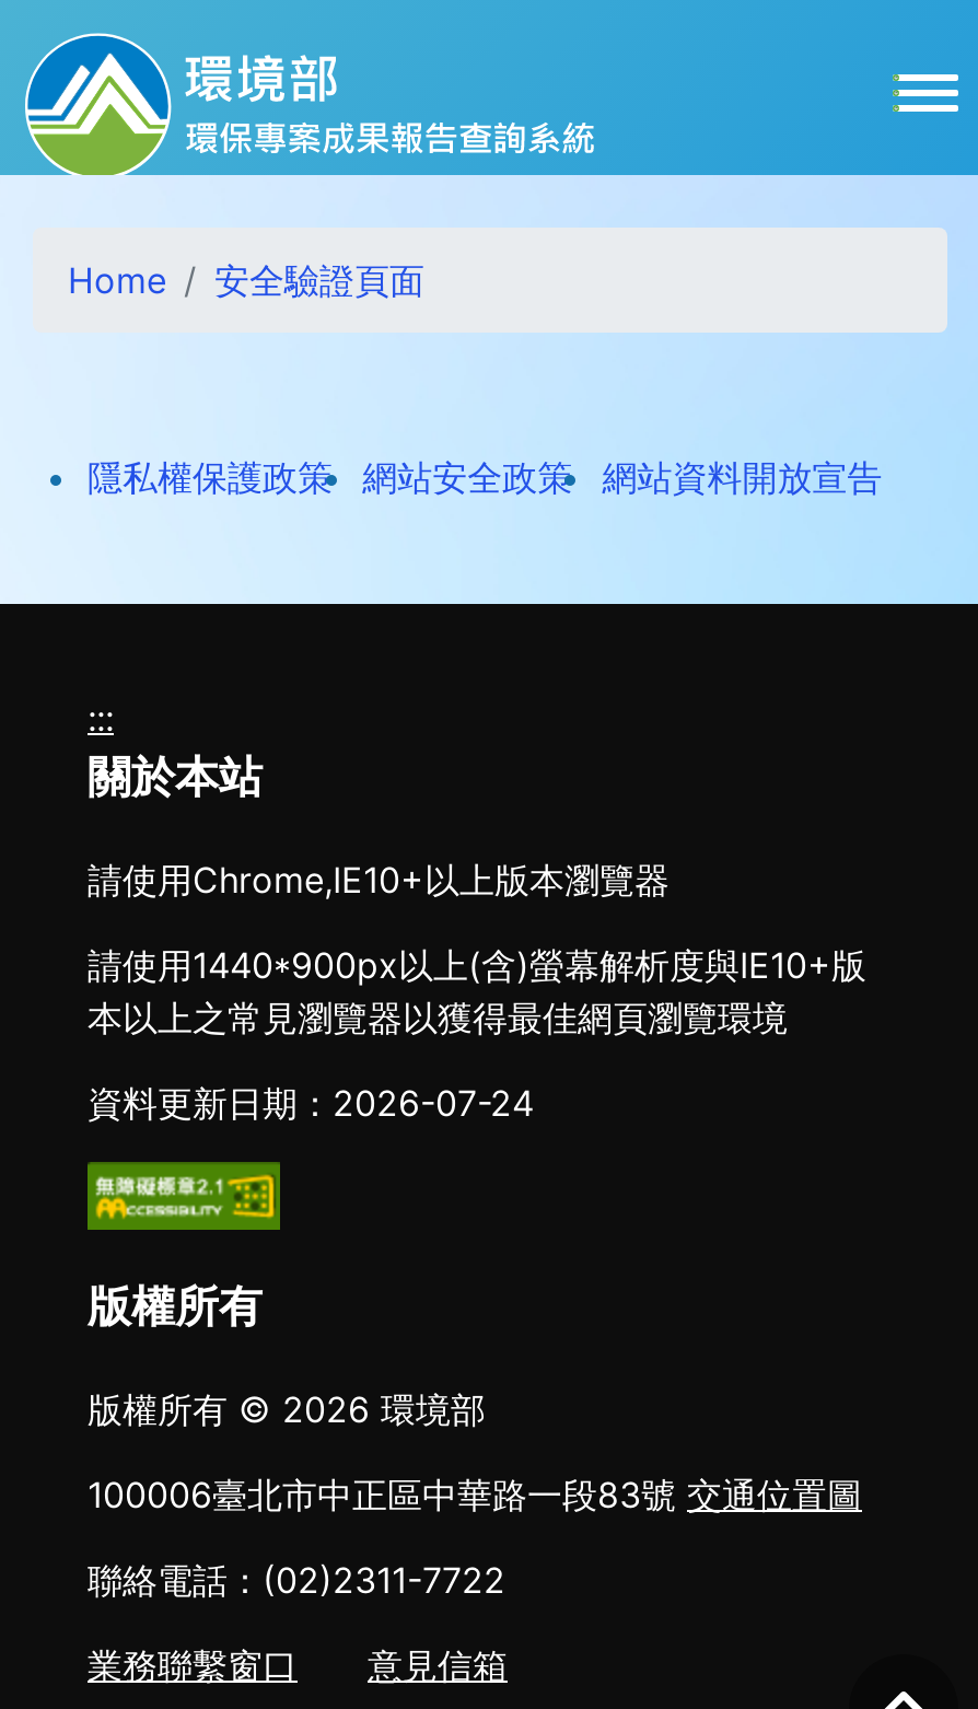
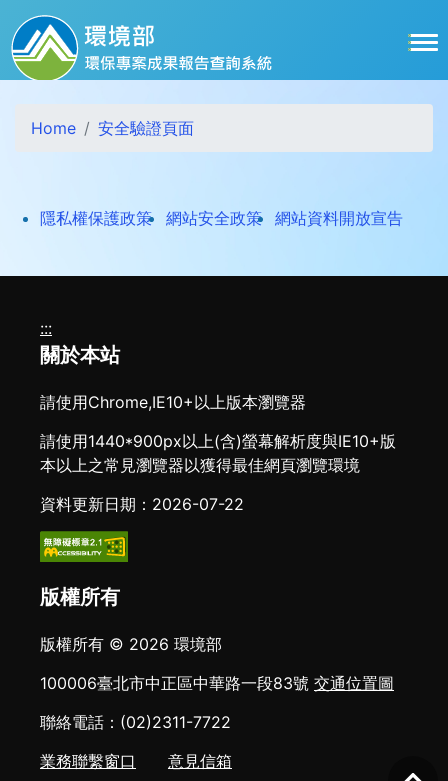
- 資料更新日期：2026-07-24
+ 資料更新日期：2026-07-22
